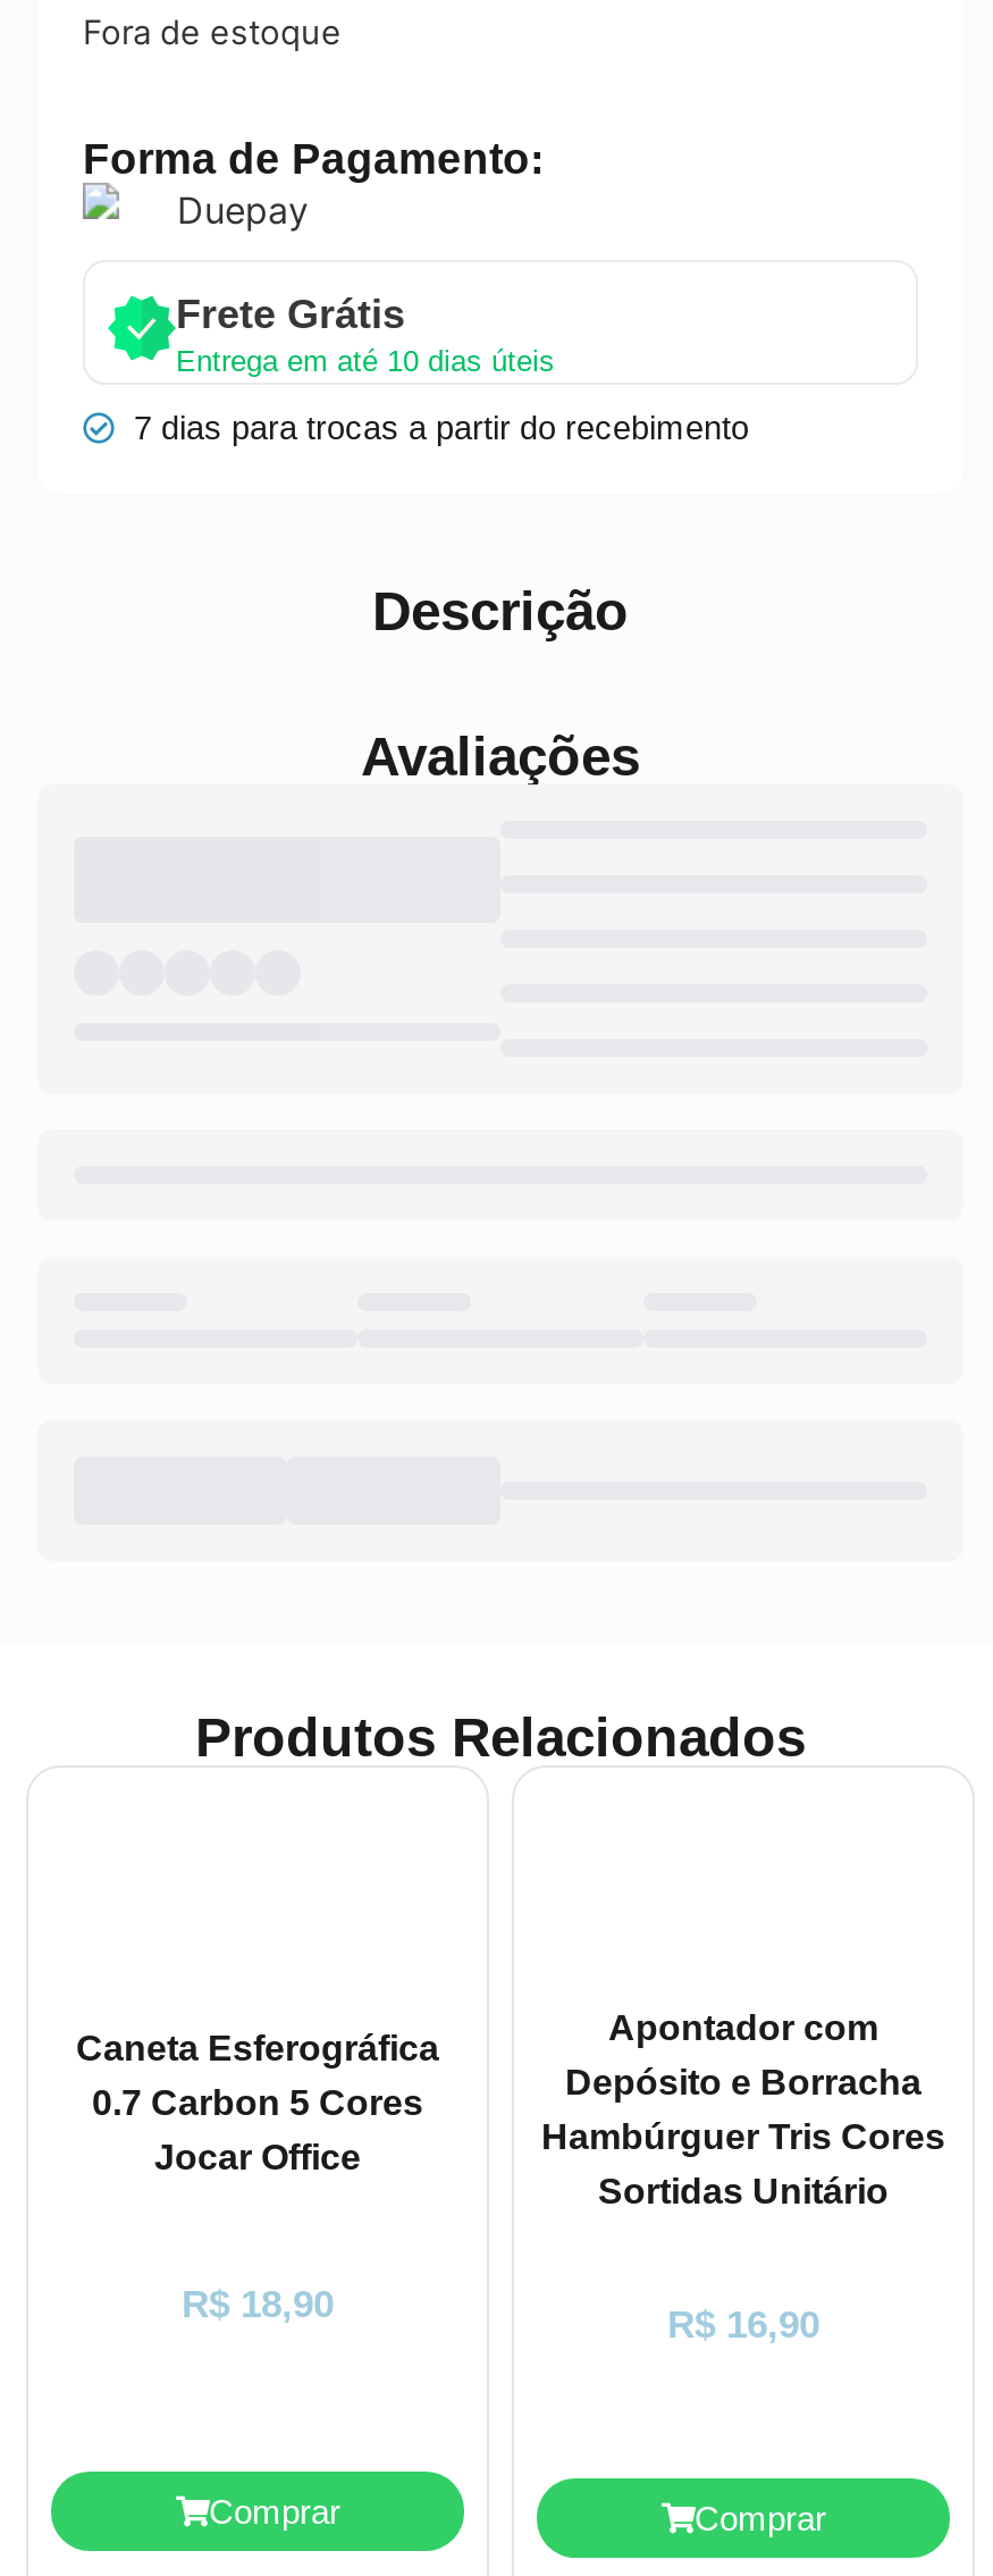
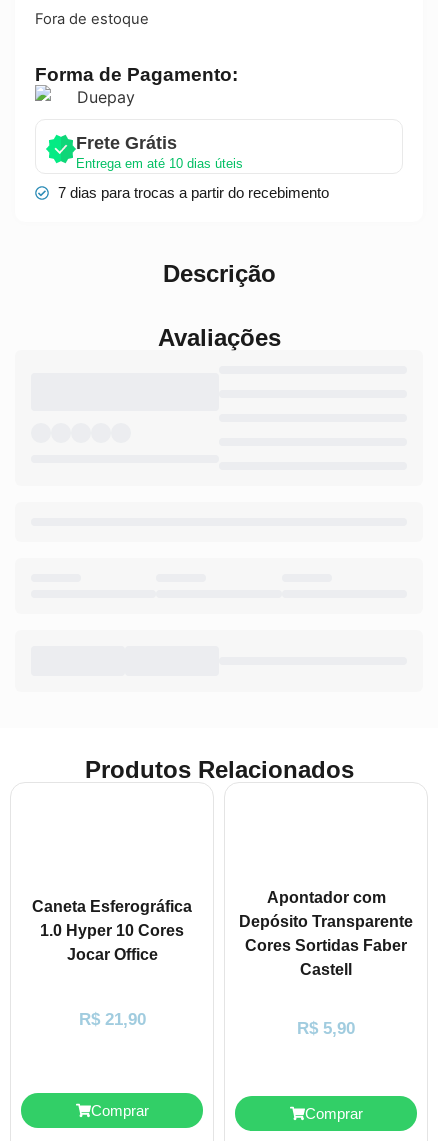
- Depósito e Borracha
- Hambúrguer Tris Cores
- Sortidas Unitário
+ Depósito Transparente
+ Cores Sortidas Faber
+ Castell

- 0.7 Carbon 5 Cores
+ 1.0 Hyper 10 Cores

- R$18,90
+ R$21,90

- R$16,90
+ R$5,90
